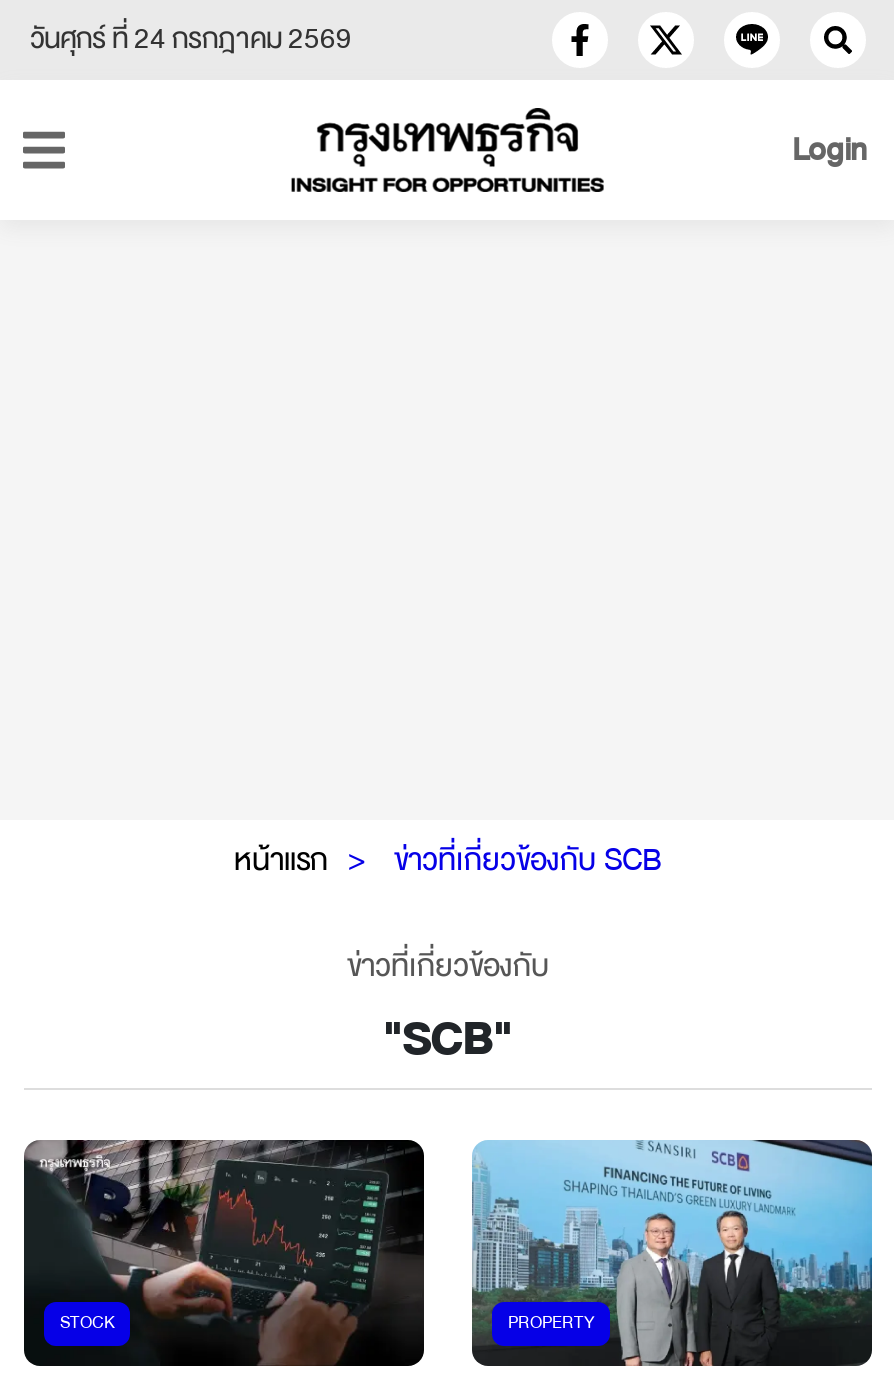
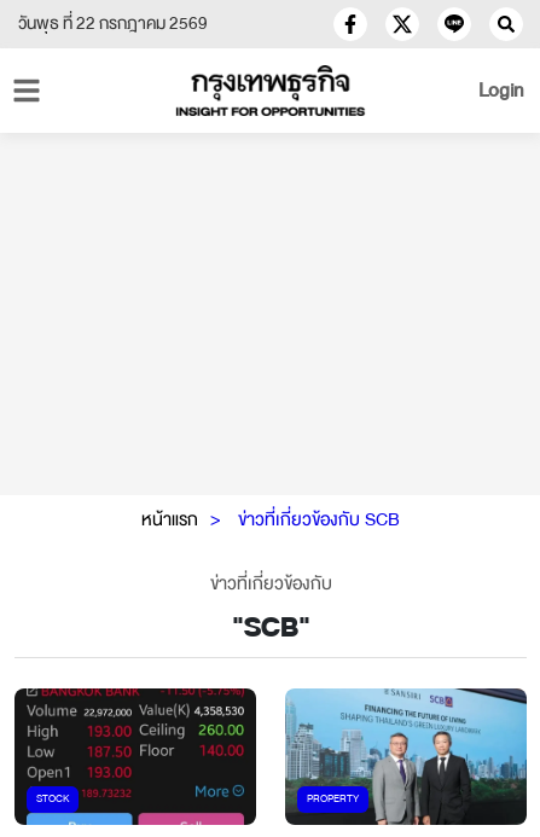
- วันศุกร์ ที่ 24 กรกฎาคม 2569
+ วันพุธ ที่ 22 กรกฎาคม 2569

- [image]
+ [image]
